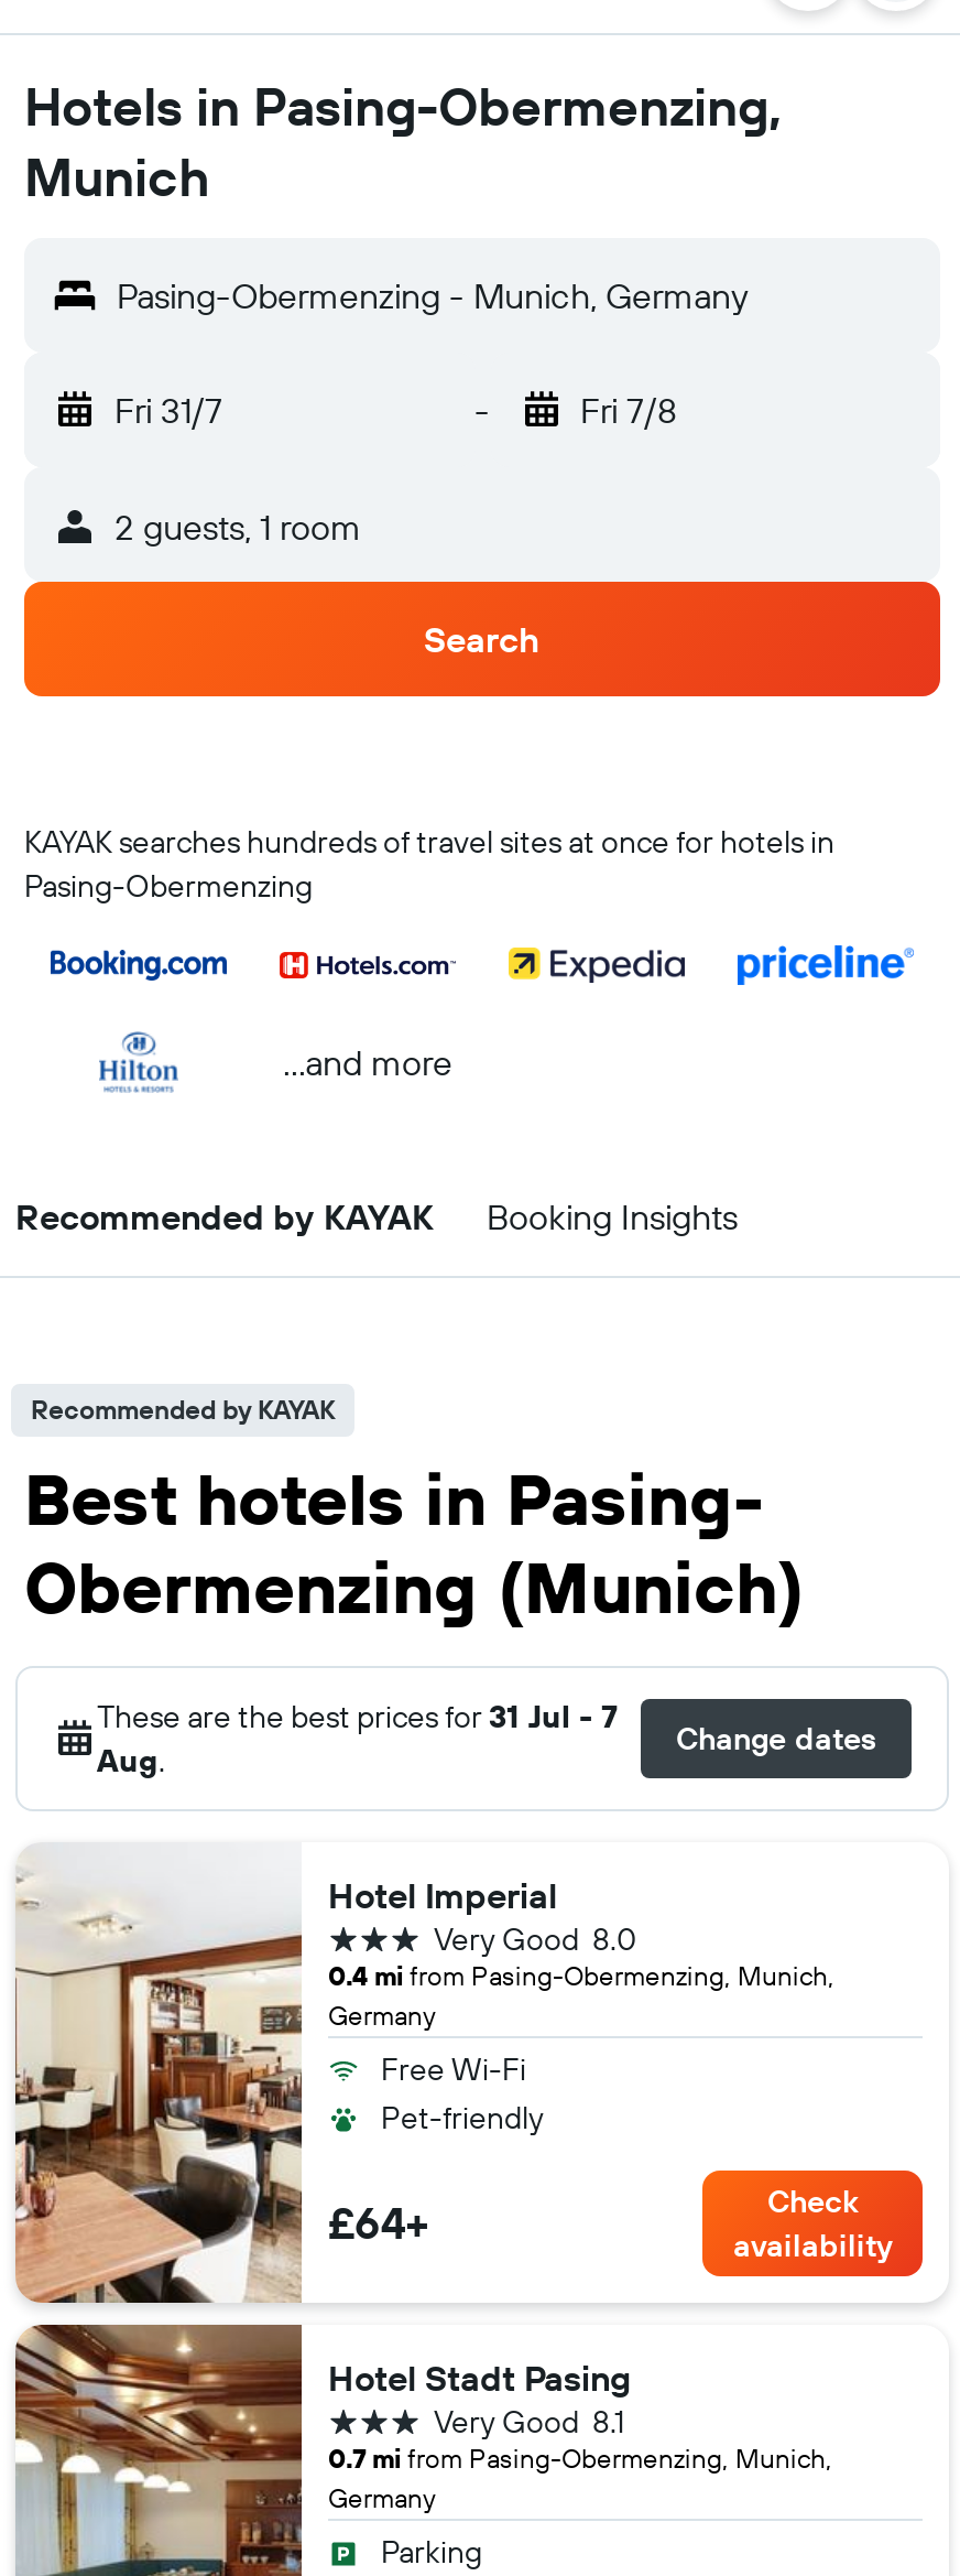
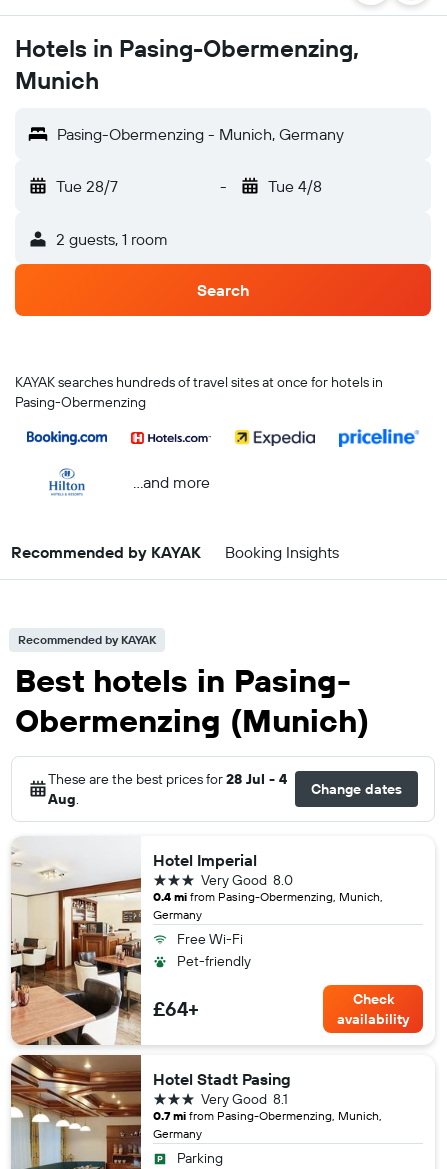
- Fri 31/7
+ Tue 28/7

- Fri 7/8
+ Tue 4/8

- These are the best prices for 31 Jul - 7
+ These are the best prices for 28 Jul - 4
